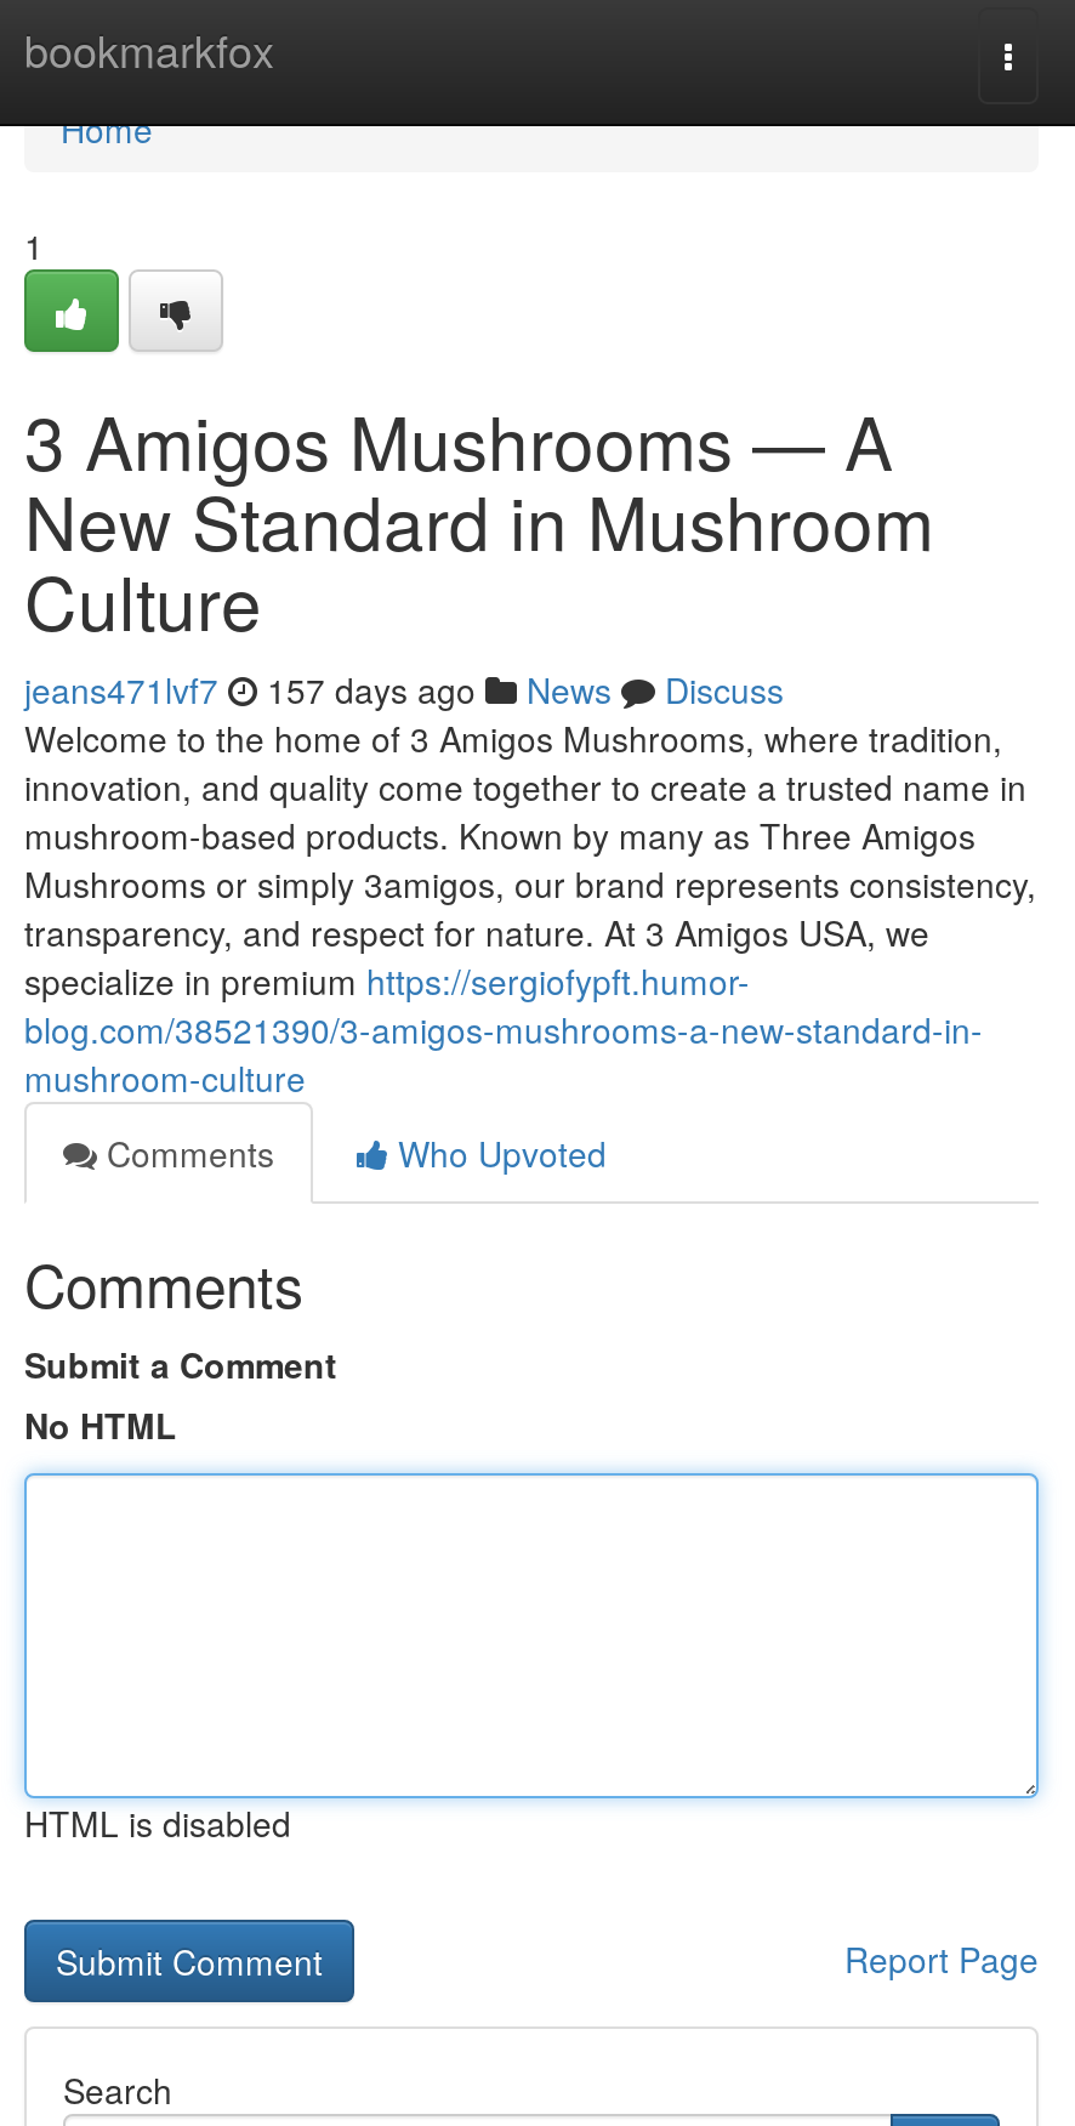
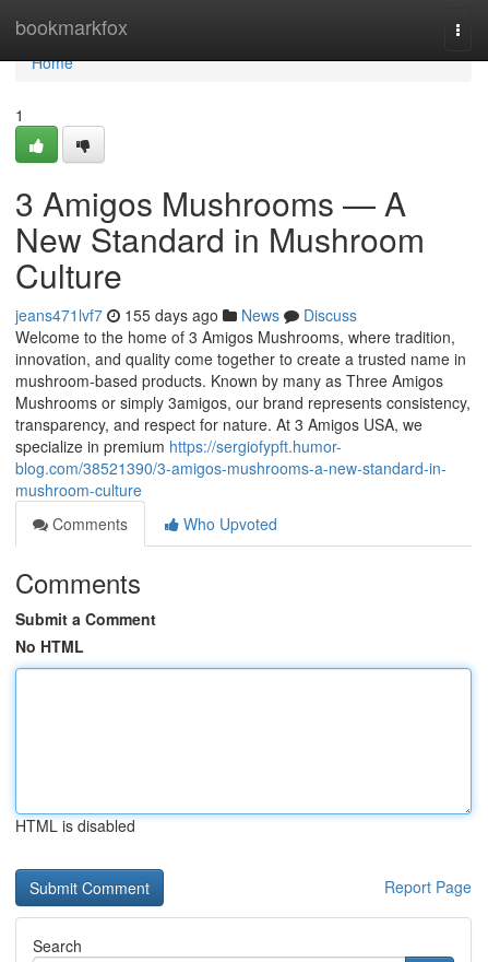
- jeans471lvf7 157 days ago News Discuss
+ jeans471lvf7 155 days ago News Discuss
